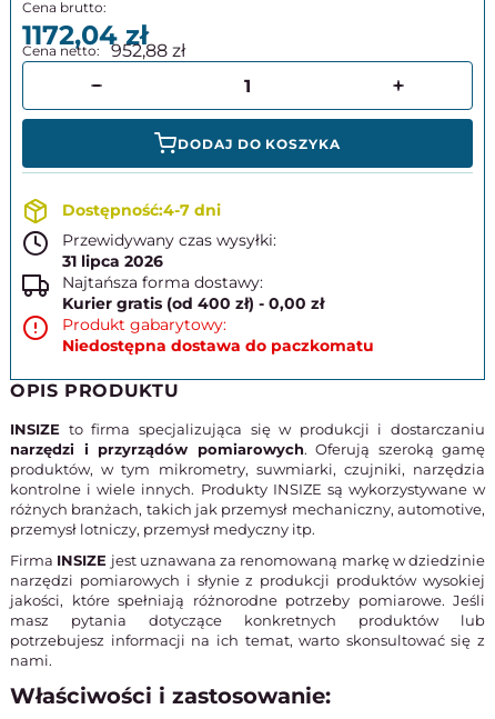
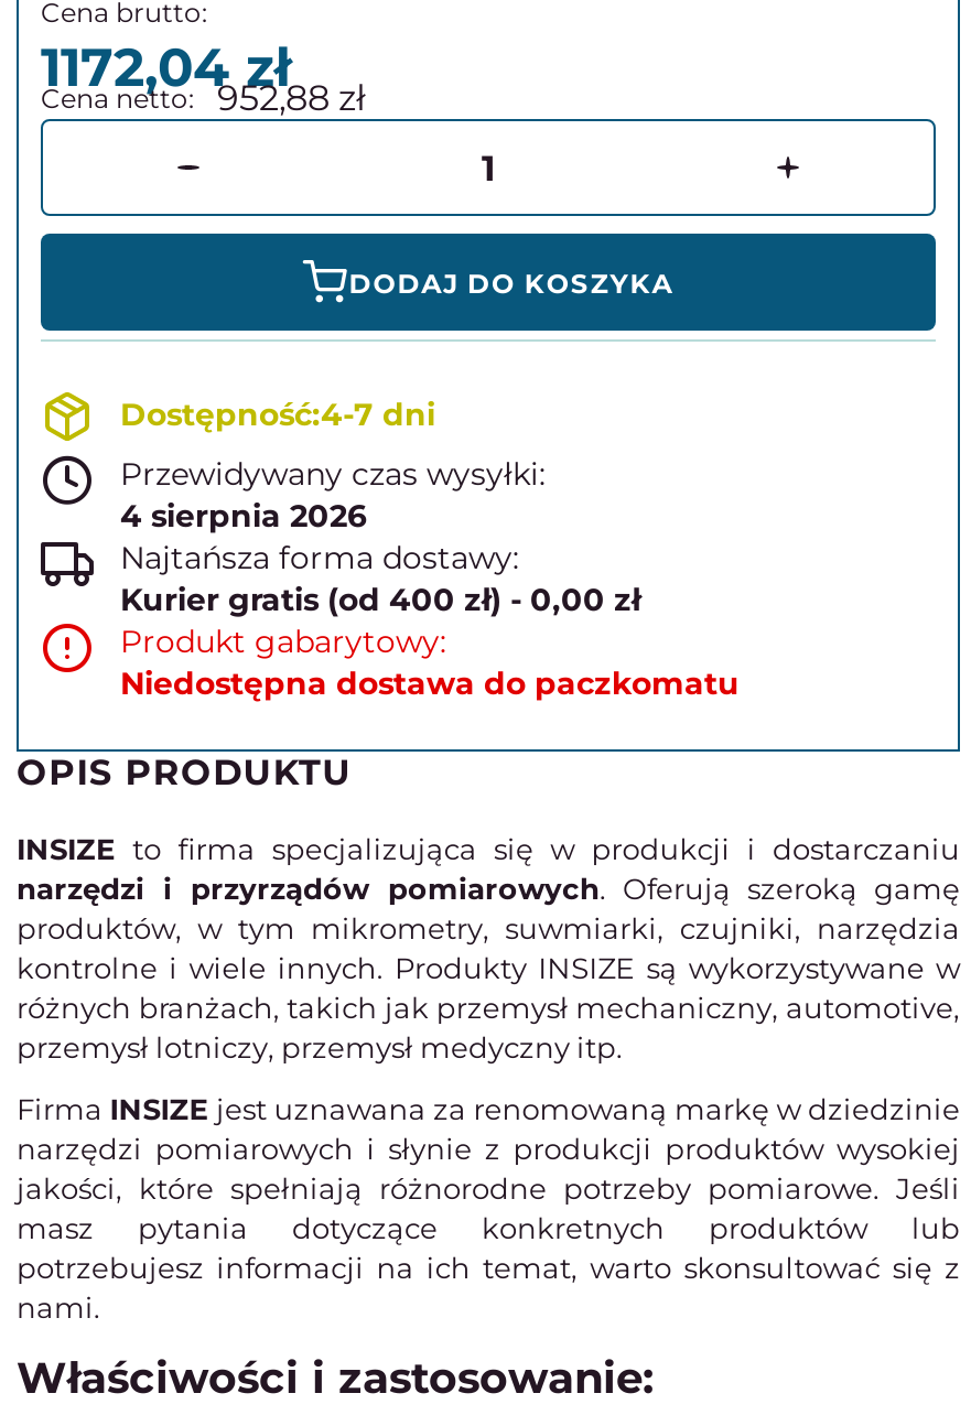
- 31 lipca 2026
+ 4 sierpnia 2026
